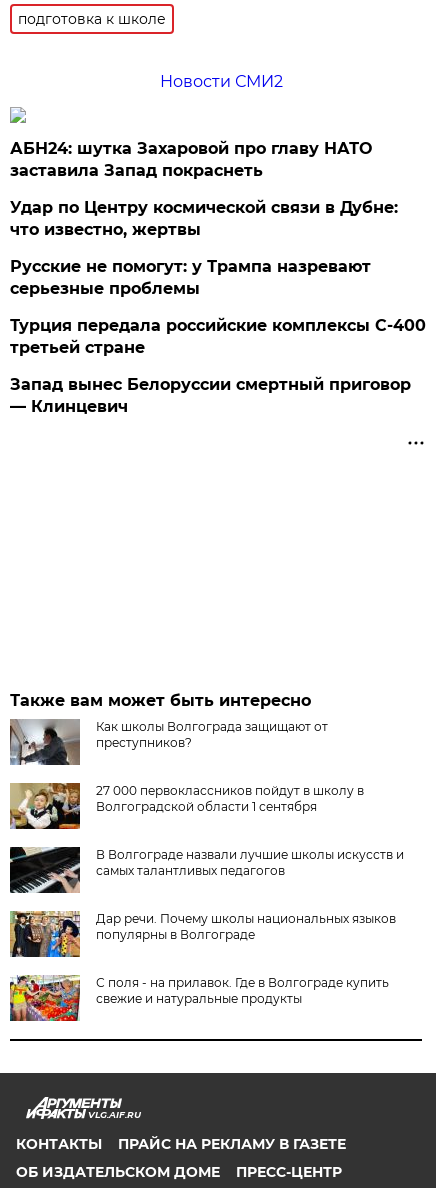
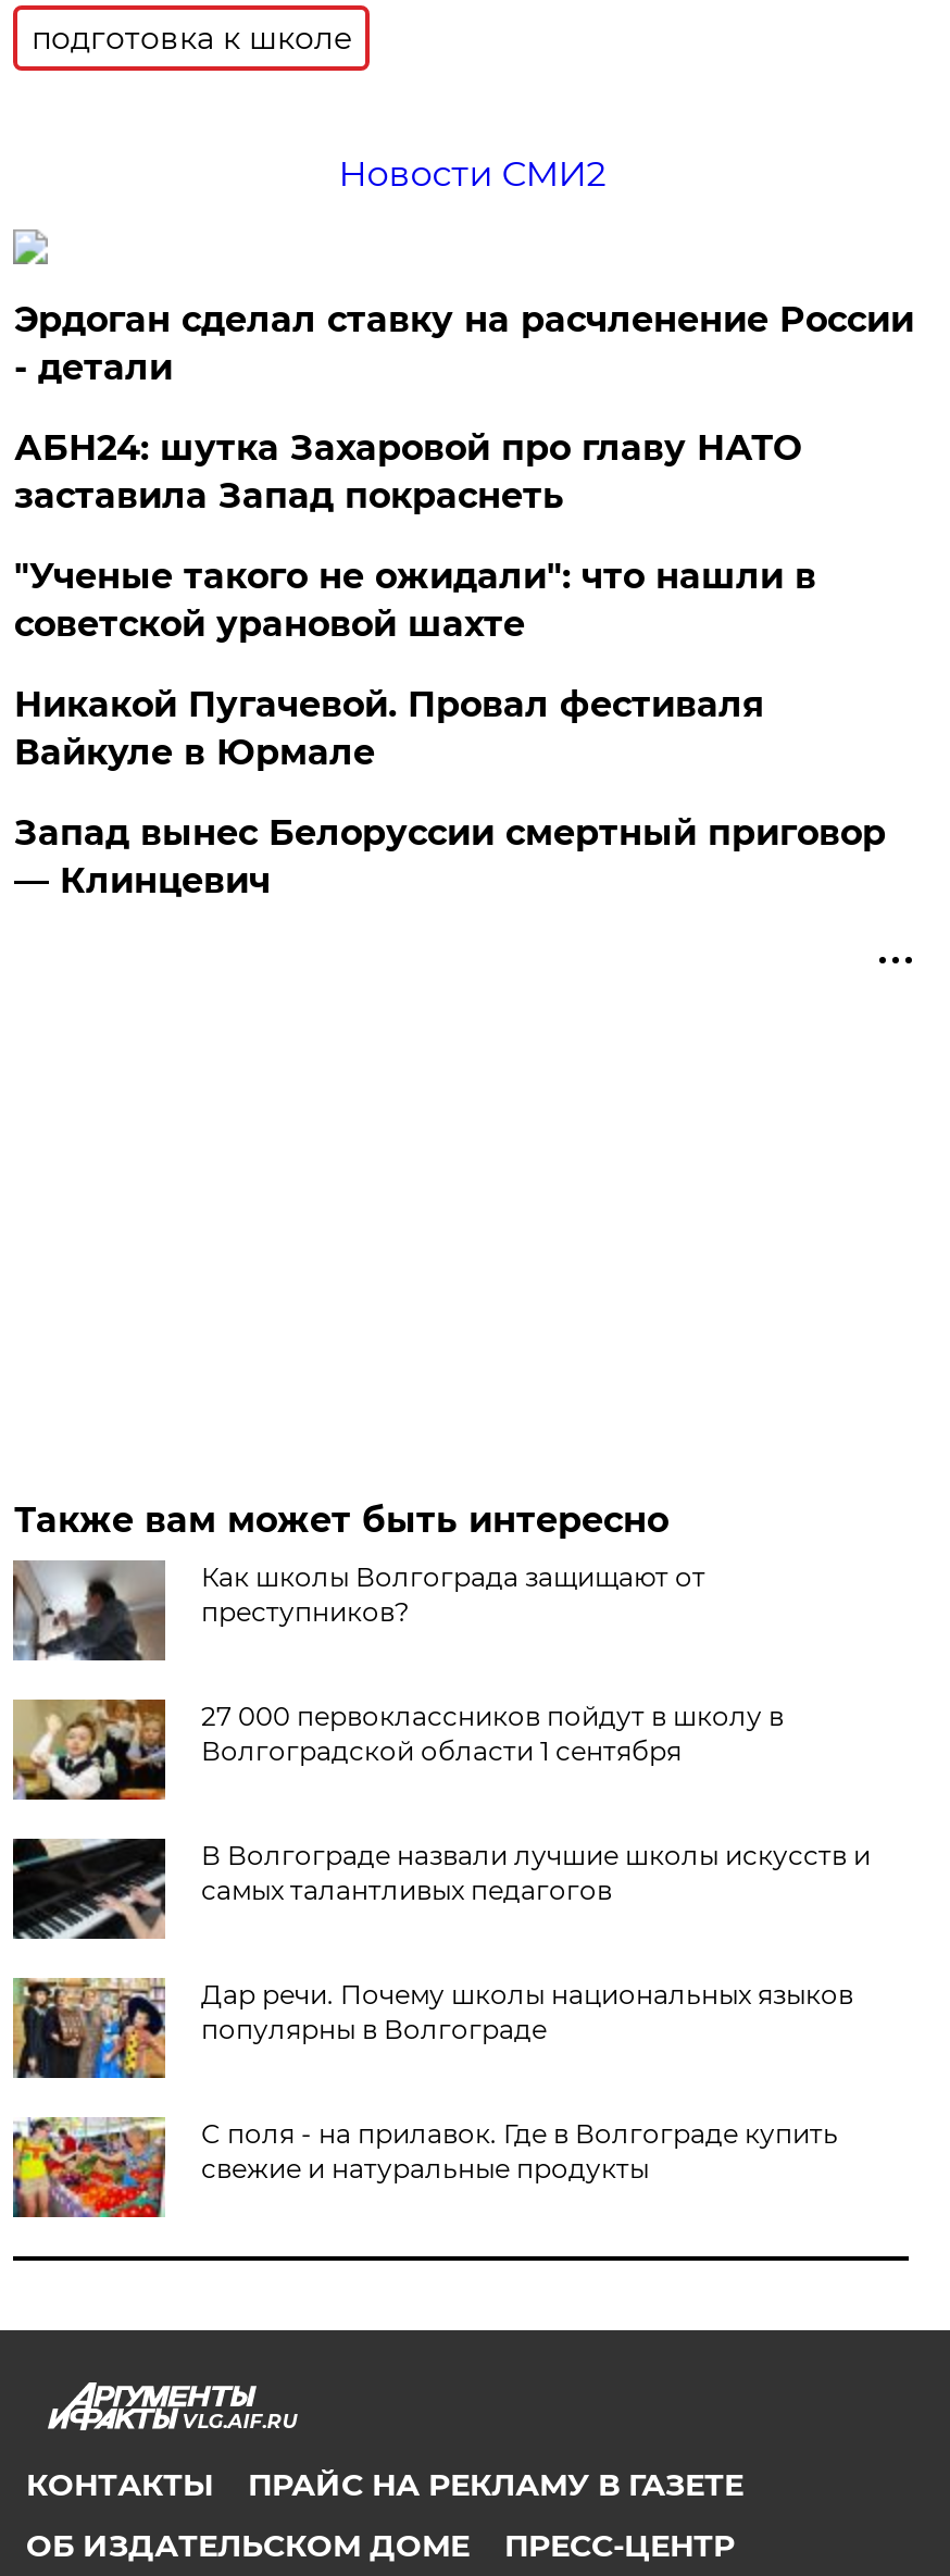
+ Эрдоган сделал ставку на расчленение России
+ - детали

moved down: АБН24: шутка Захаровой про главу НАТО | заставила Запад покраснеть

- Удар по Центру космической связи в Дубне:
- что известно, жертвы
- Русские не помогут: у Трампа назревают
- серьезные проблемы
- Турция передала российские комплексы С-400
- третьей стране
+ "Ученые такого не ожидали": что нашли в
+ советской урановой шахте
+ Никакой Пугачевой. Провал фестиваля
+ Вайкуле в Юрмале
